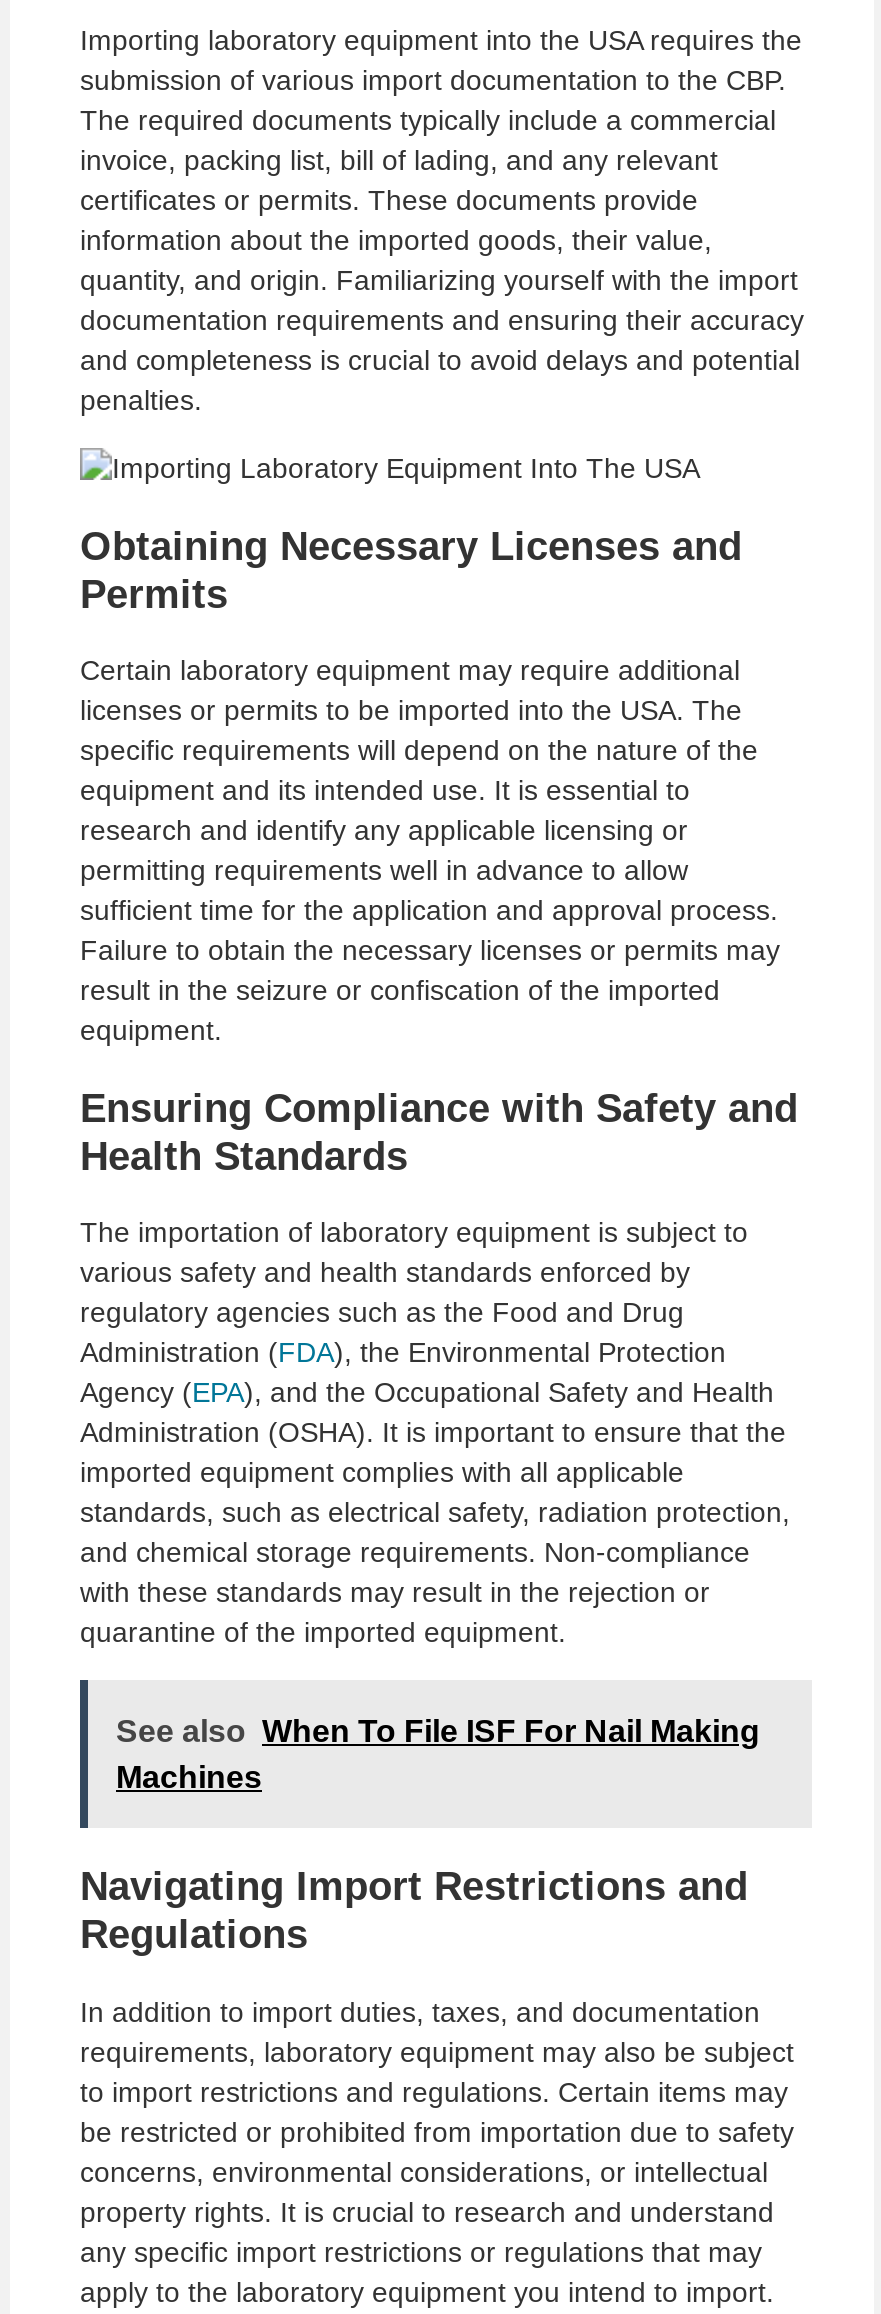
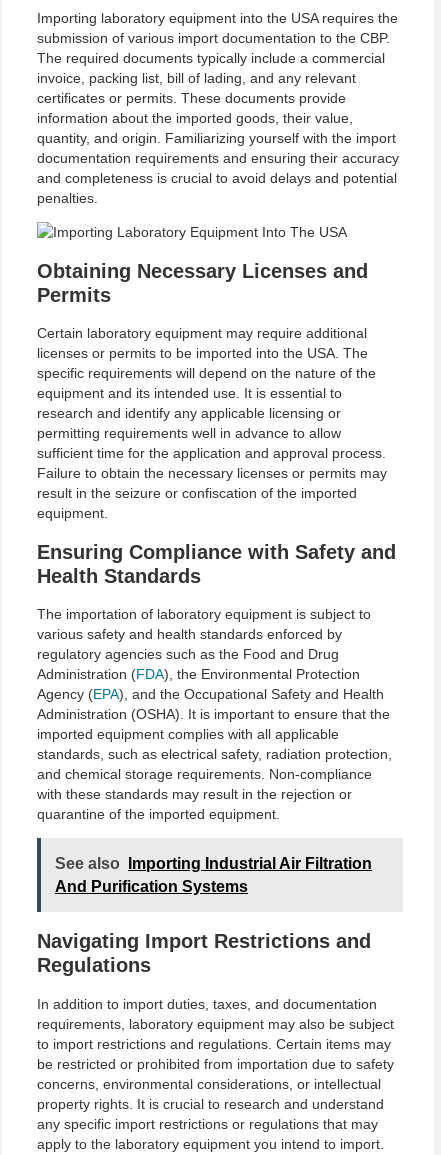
- See also When To File ISF For Nail Making
- Machines
+ See also Importing Industrial Air Filtration
+ And Purification Systems
